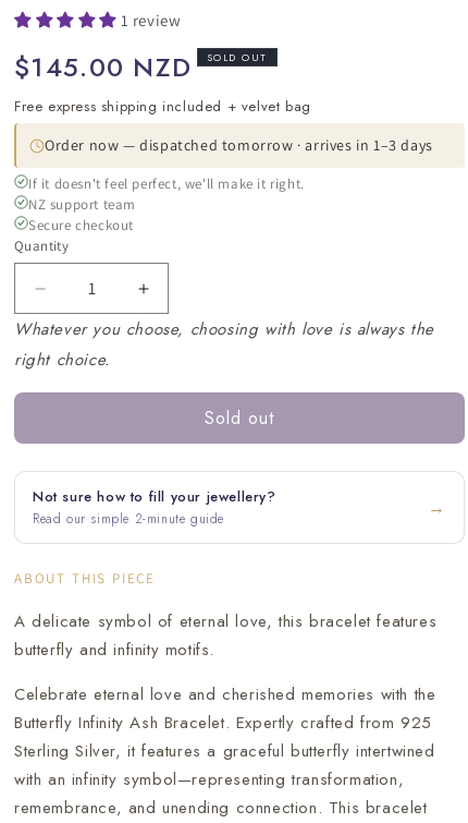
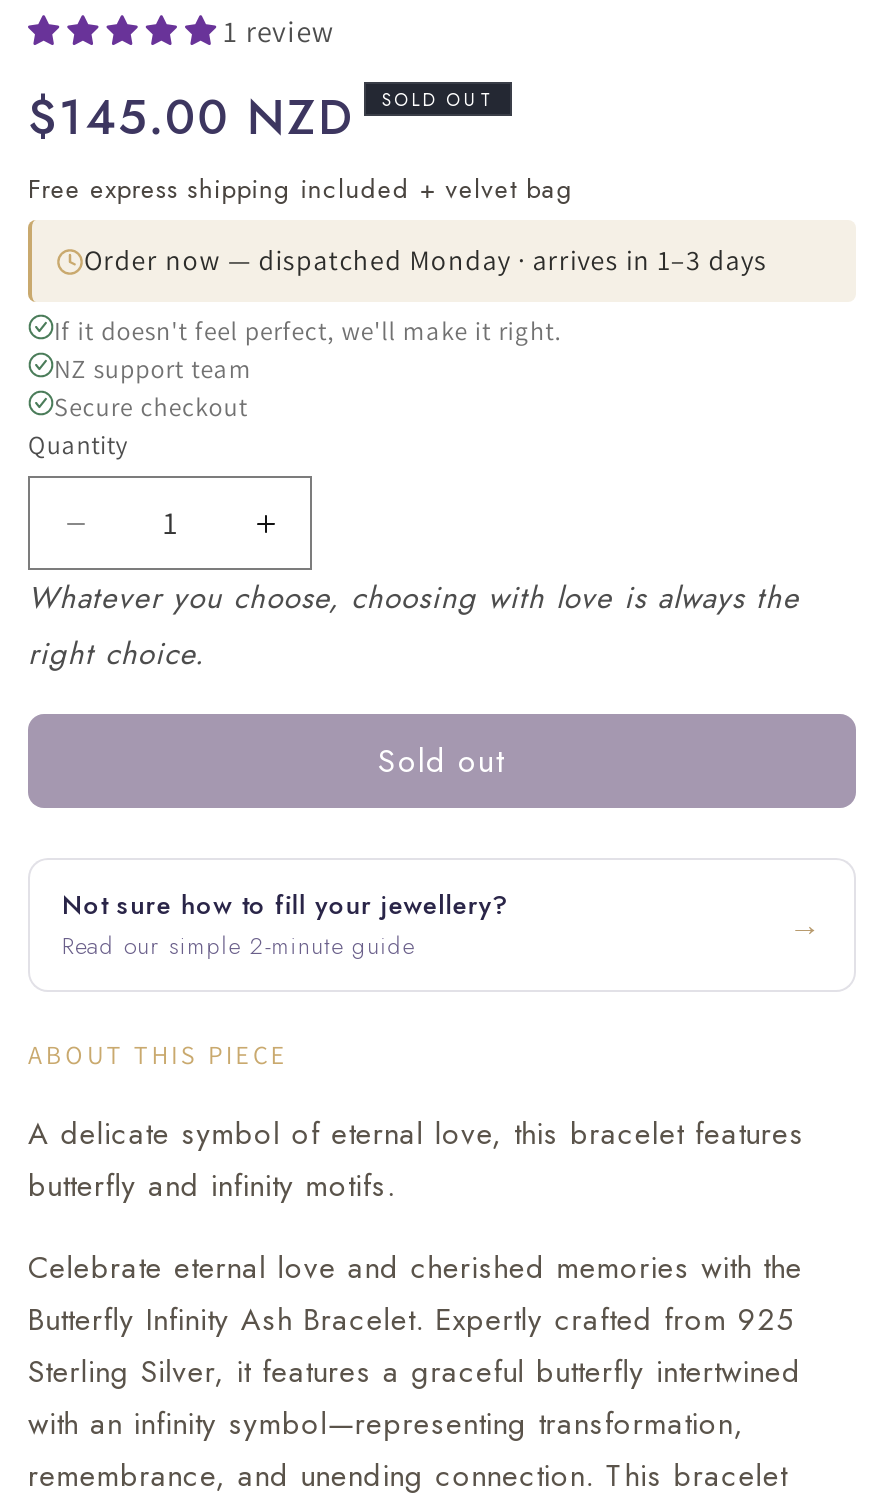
- Order now — dispatched tomorrow · arrives in 1–3 days
+ Order now — dispatched Monday · arrives in 1–3 days
